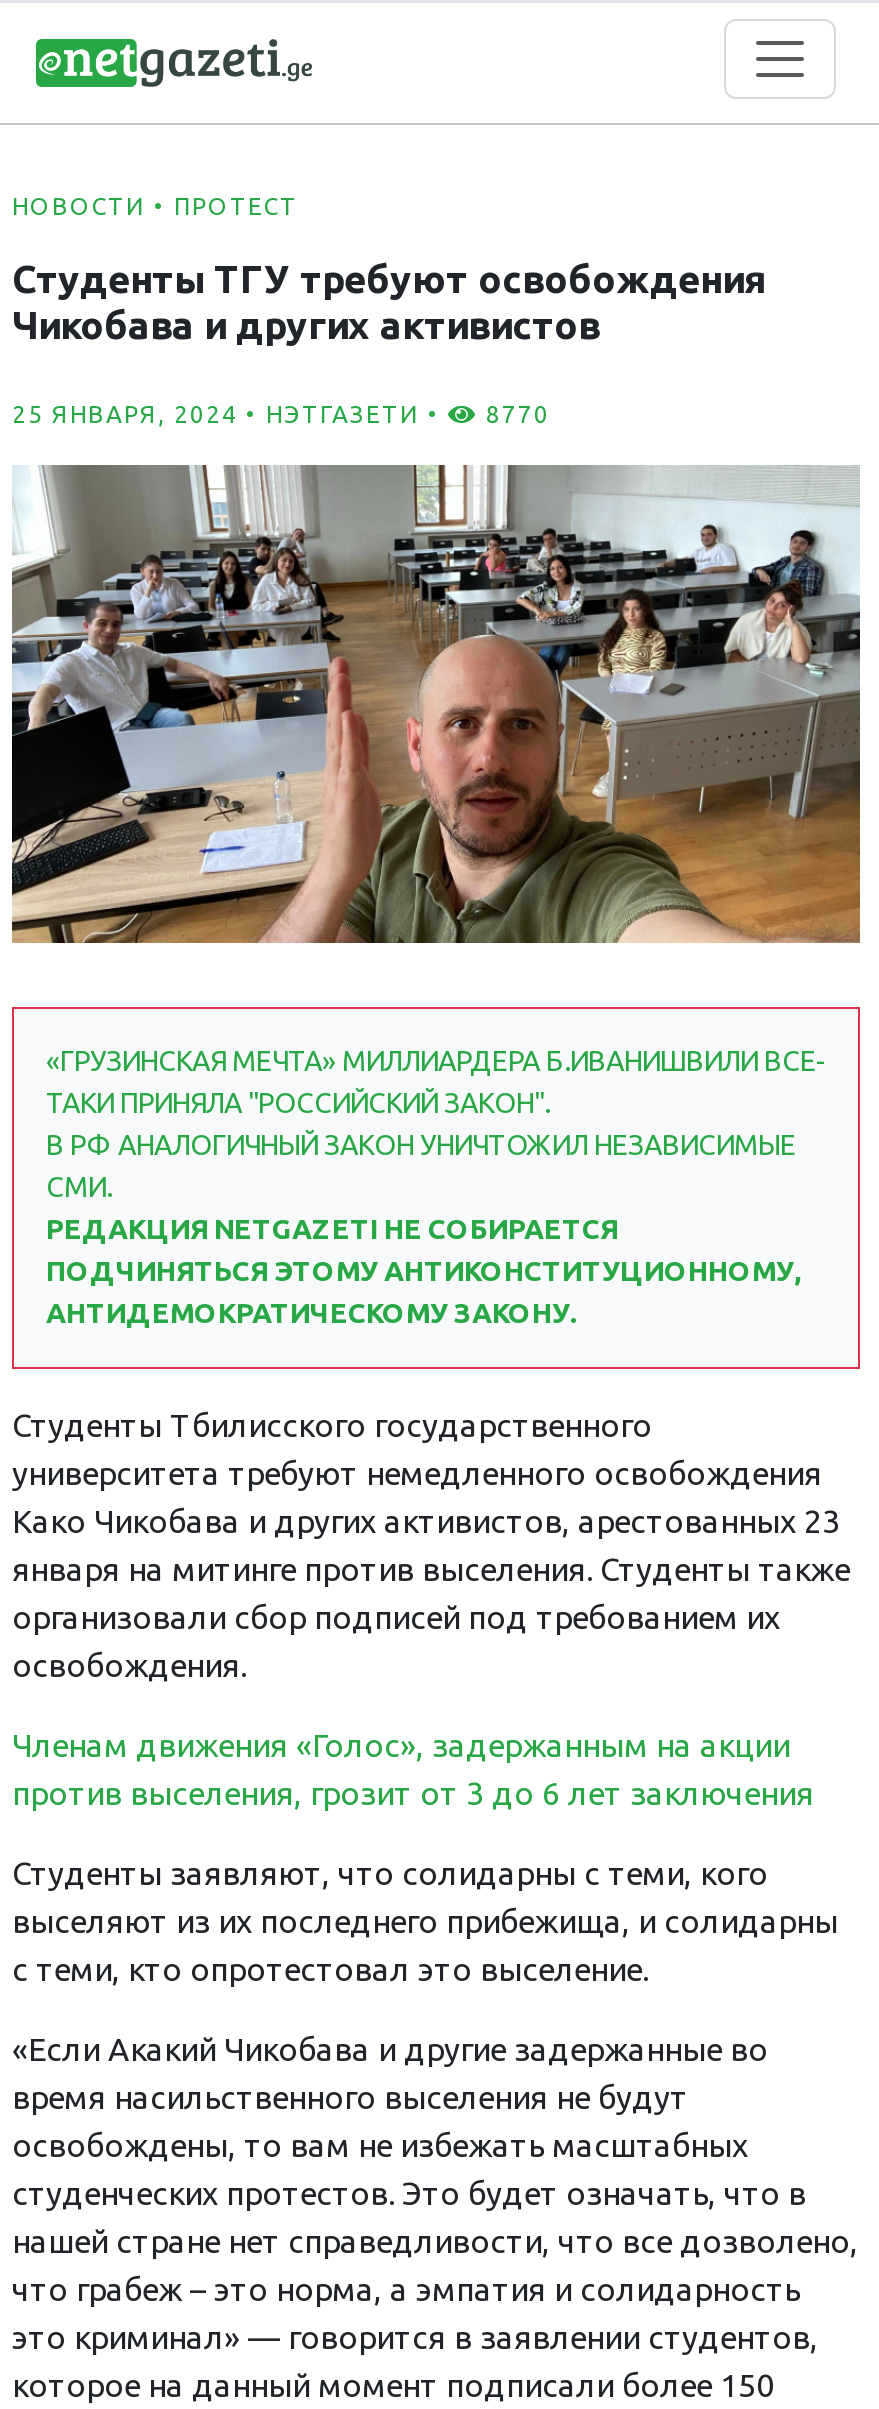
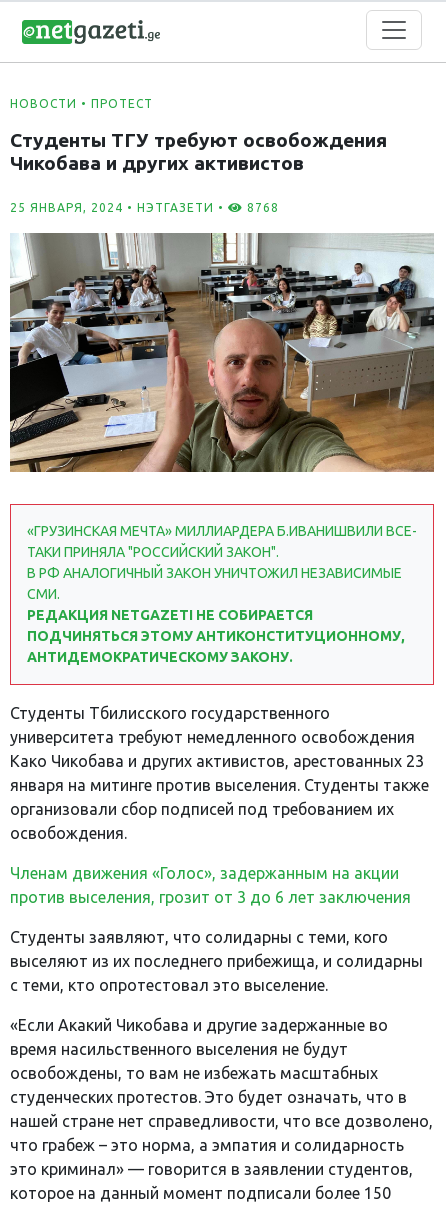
- 25 ЯНВАРЯ, 2024 • НЭТГАЗЕТИ • 8770
+ 25 ЯНВАРЯ, 2024 • НЭТГАЗЕТИ • 8768
